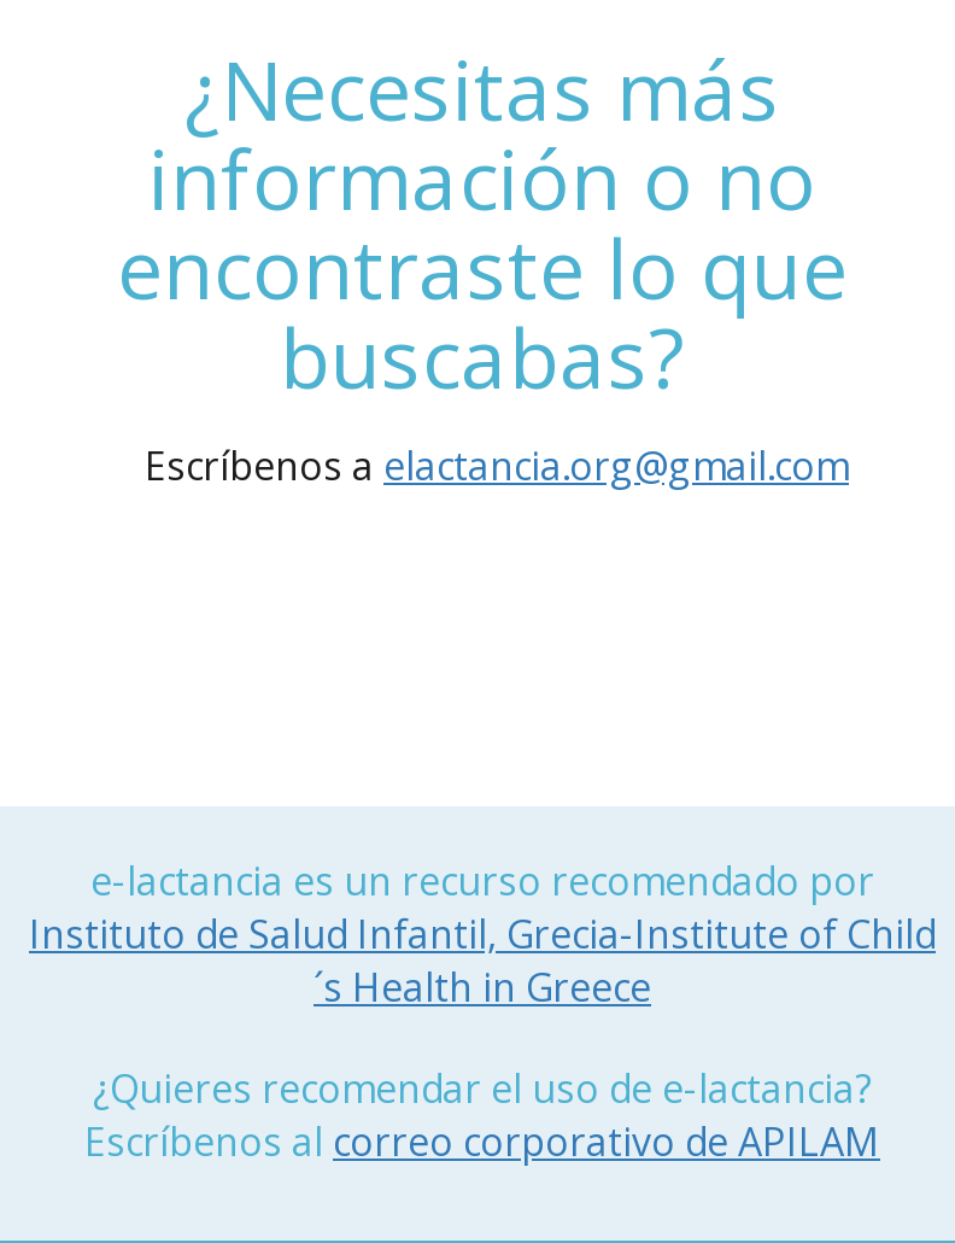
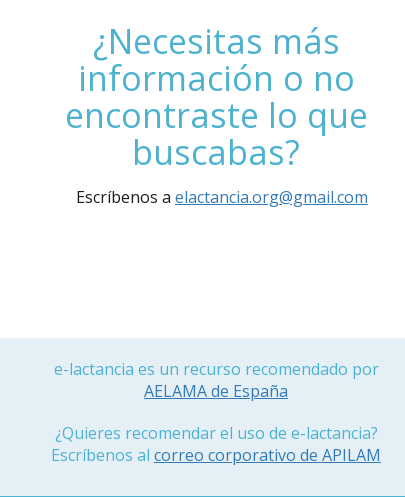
- Instituto de Salud Infantil, Grecia-Institute of Child
- ´s Health in Greece
+ AELAMA de España
